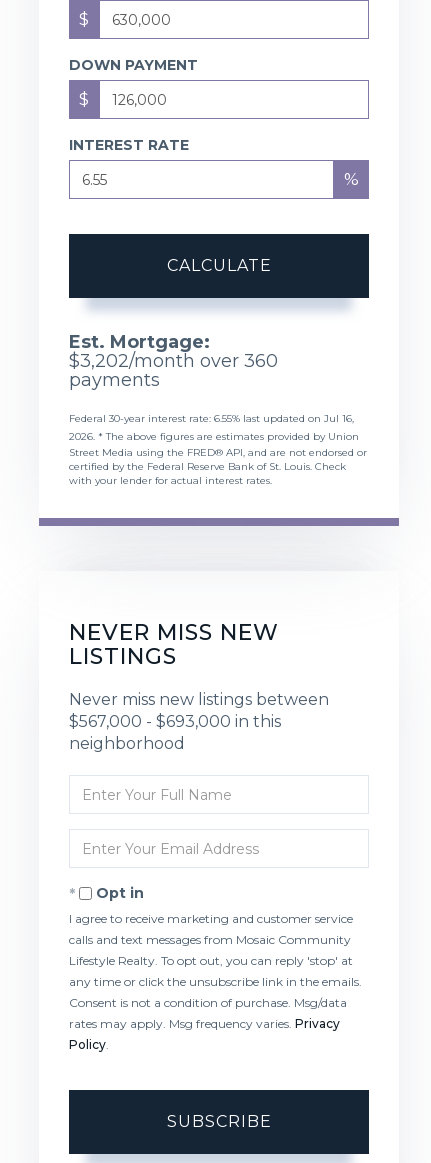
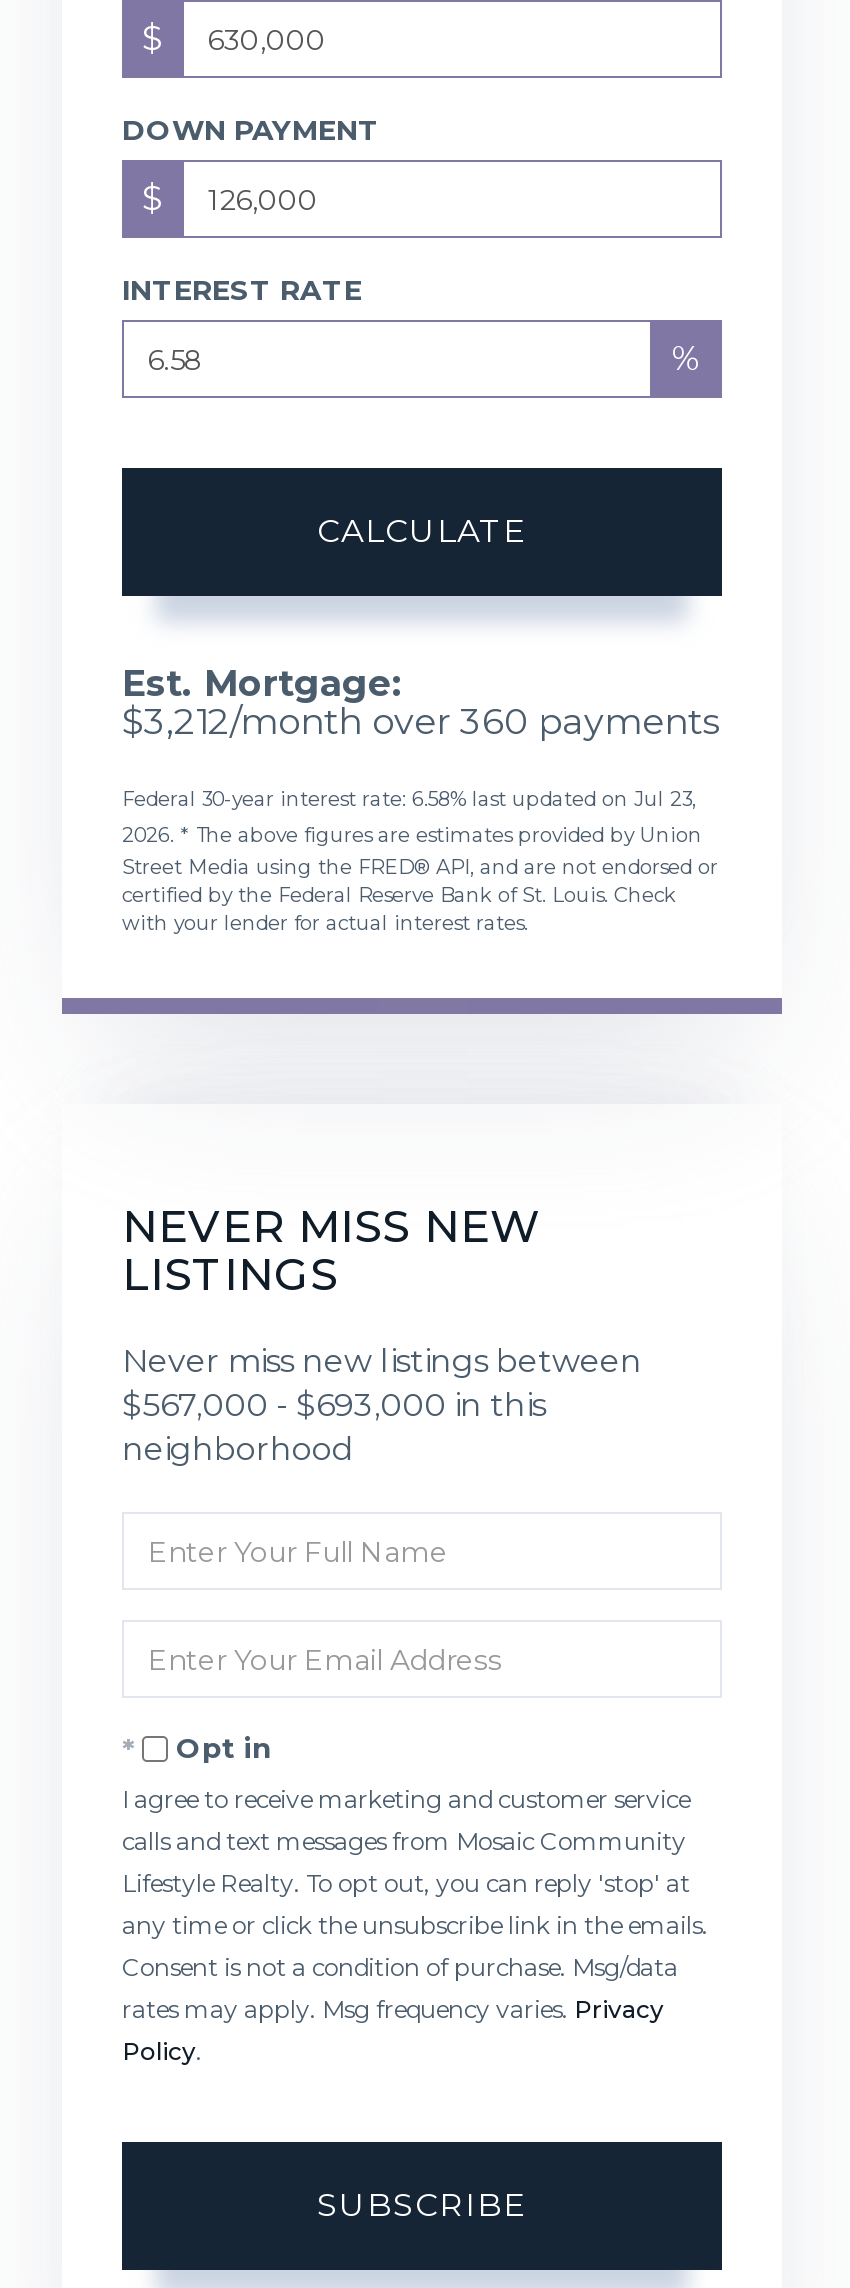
- $3,202/month over 360
- payments
+ $3,212/month over 360 payments

- Federal 30-year interest rate: 6.55% last updated on Jul 16,
+ Federal 30-year interest rate: 6.58% last updated on Jul 23,
